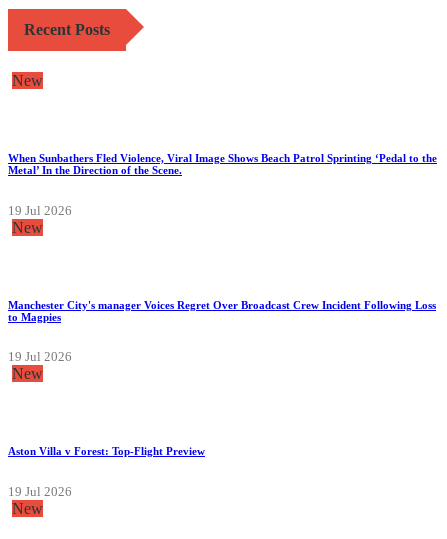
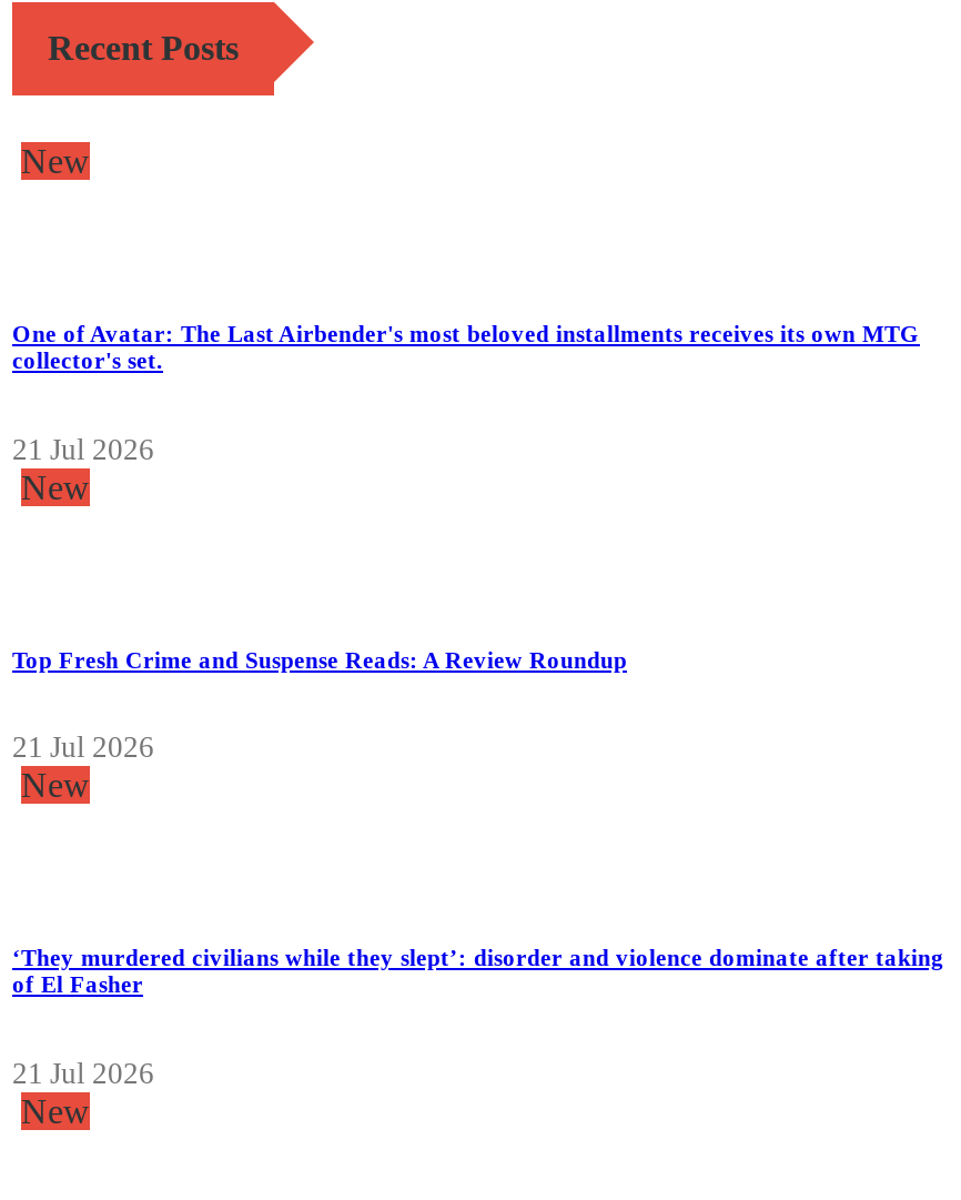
- When Sunbathers Fled Violence, Viral Image Shows Beach Patrol Sprinting ‘Pedal to the
- Metal’ In the Direction of the Scene.
+ One of Avatar: The Last Airbender's most beloved installments receives its own MTG
+ collector's set.

- 19 Jul 2026
+ 21 Jul 2026

- Manchester City's manager Voices Regret Over Broadcast Crew Incident Following Loss
- to Magpies
+ Top Fresh Crime and Suspense Reads: A Review Roundup

- 19 Jul 2026
+ 21 Jul 2026

- Aston Villa v Forest: Top-Flight Preview
+ ‘They murdered civilians while they slept’: disorder and violence dominate after taking
+ of El Fasher

- 19 Jul 2026
+ 21 Jul 2026
